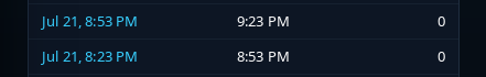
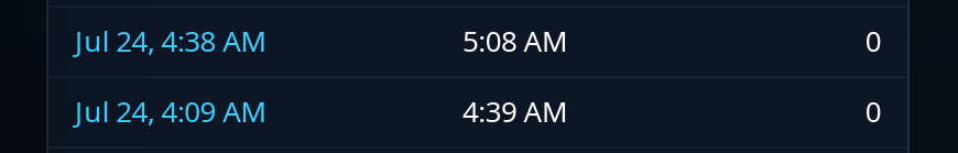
- Jul 21, 8:53 PM
- 9:23 PM
+ Jul 24, 4:38 AM
+ 5:08 AM

- Jul 21, 8:23 PM
- 8:53 PM
+ Jul 24, 4:09 AM
+ 4:39 AM
